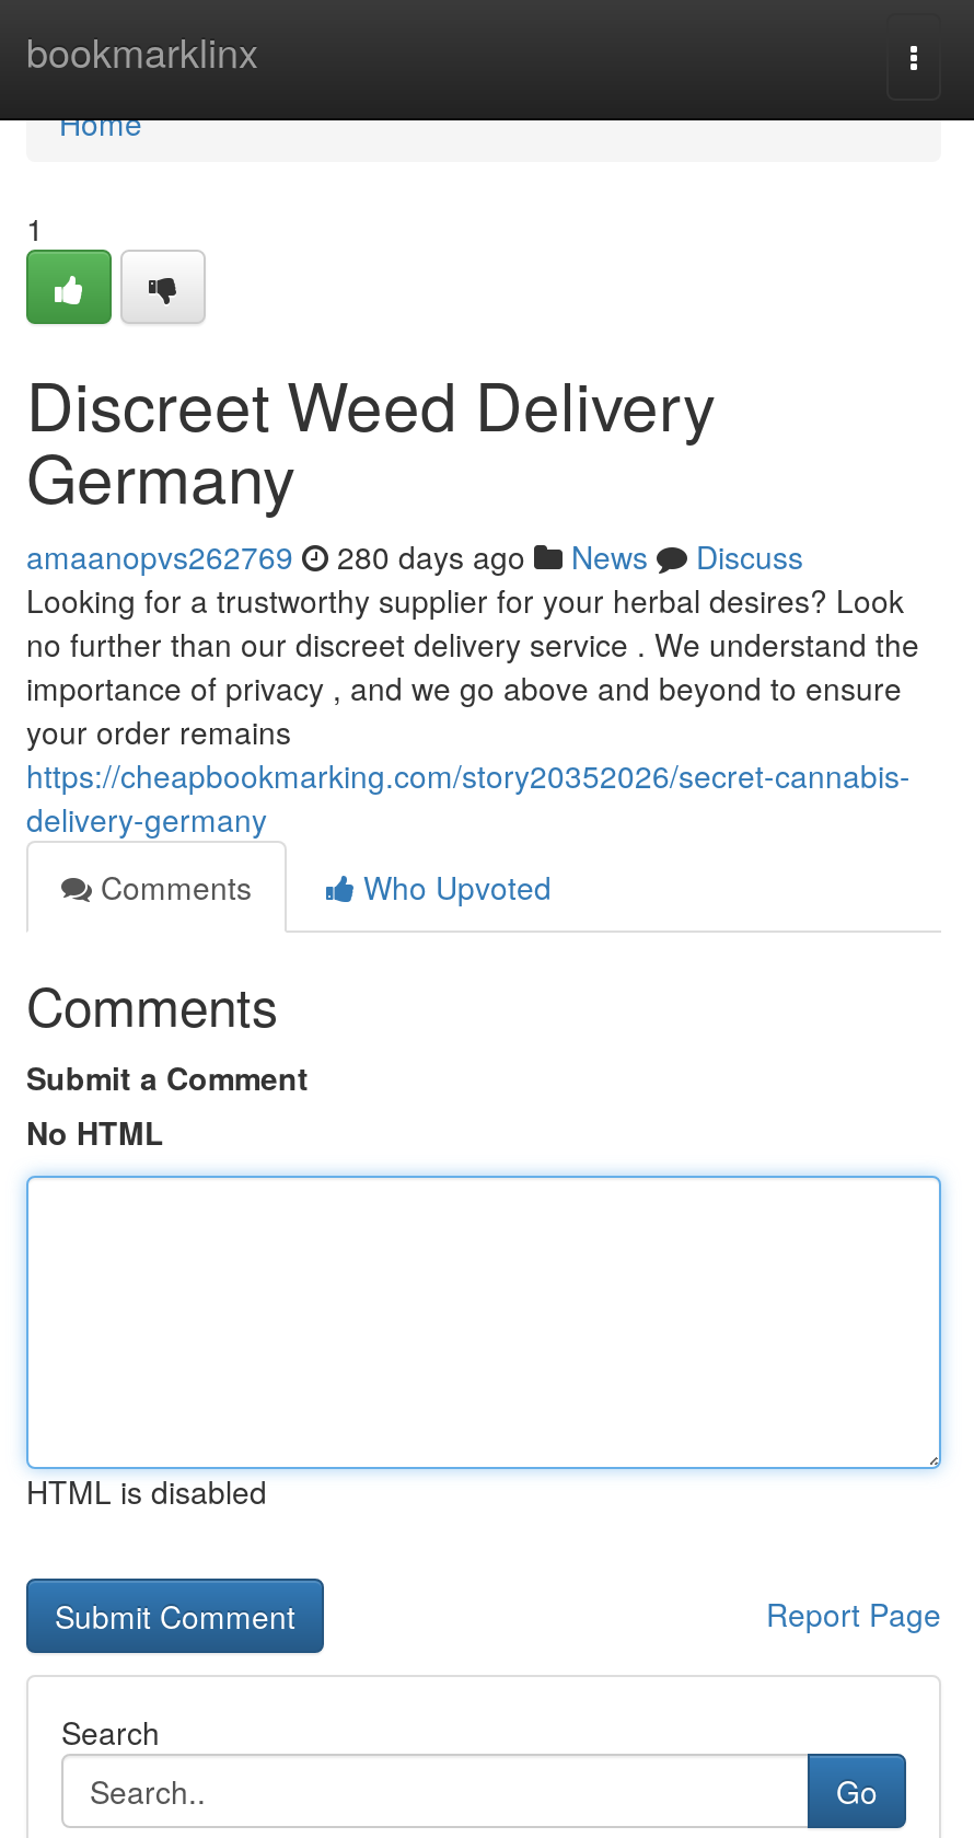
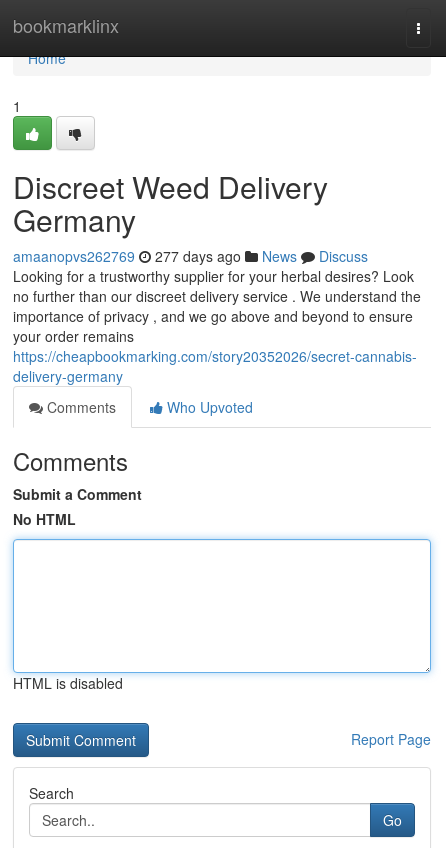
- amaanopvs262769 280 days ago News Discuss
+ amaanopvs262769 277 days ago News Discuss
